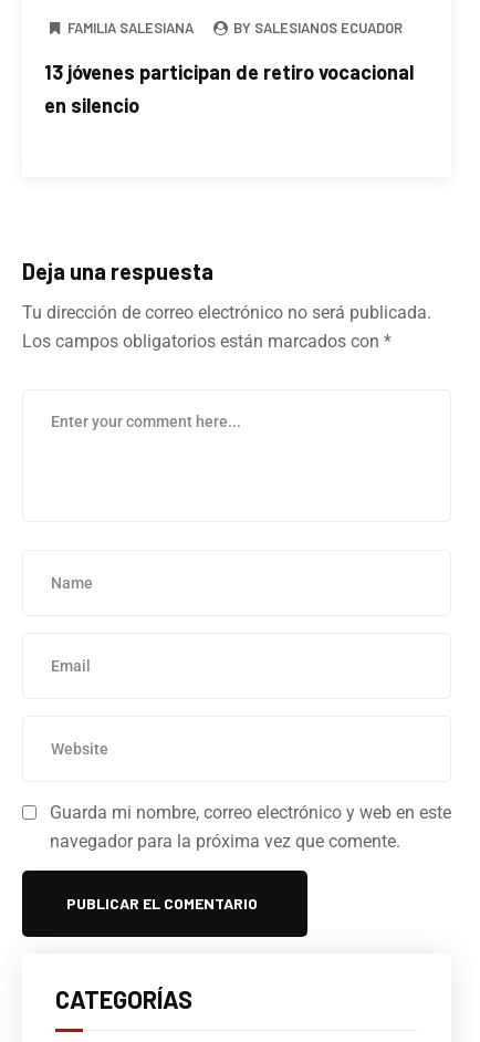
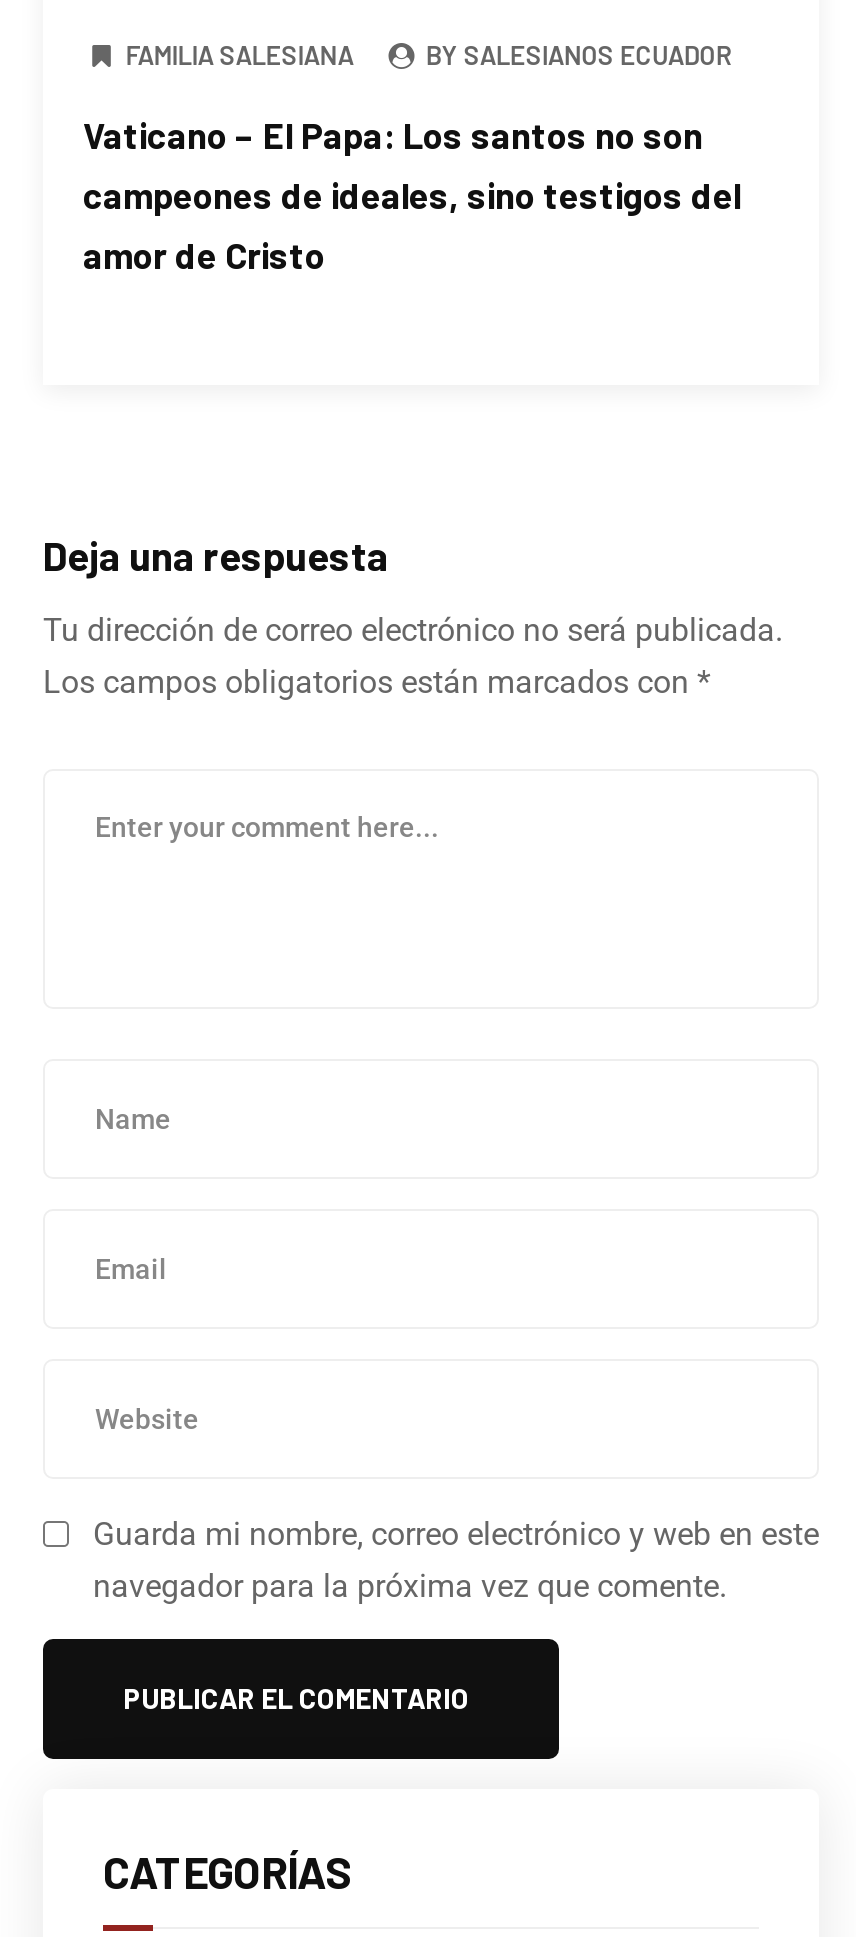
- 13 jóvenes participan de retiro vocacional
- en silencio
+ Vaticano – El Papa: Los santos no son
+ campeones de ideales, sino testigos del
+ amor de Cristo
